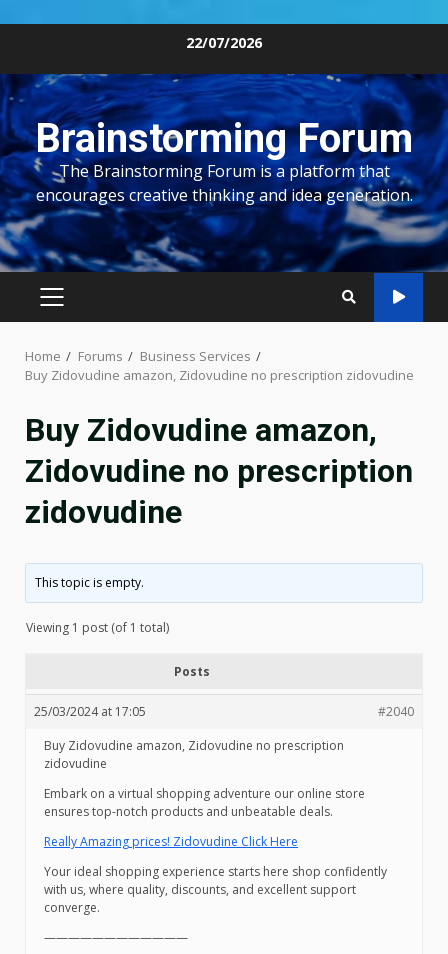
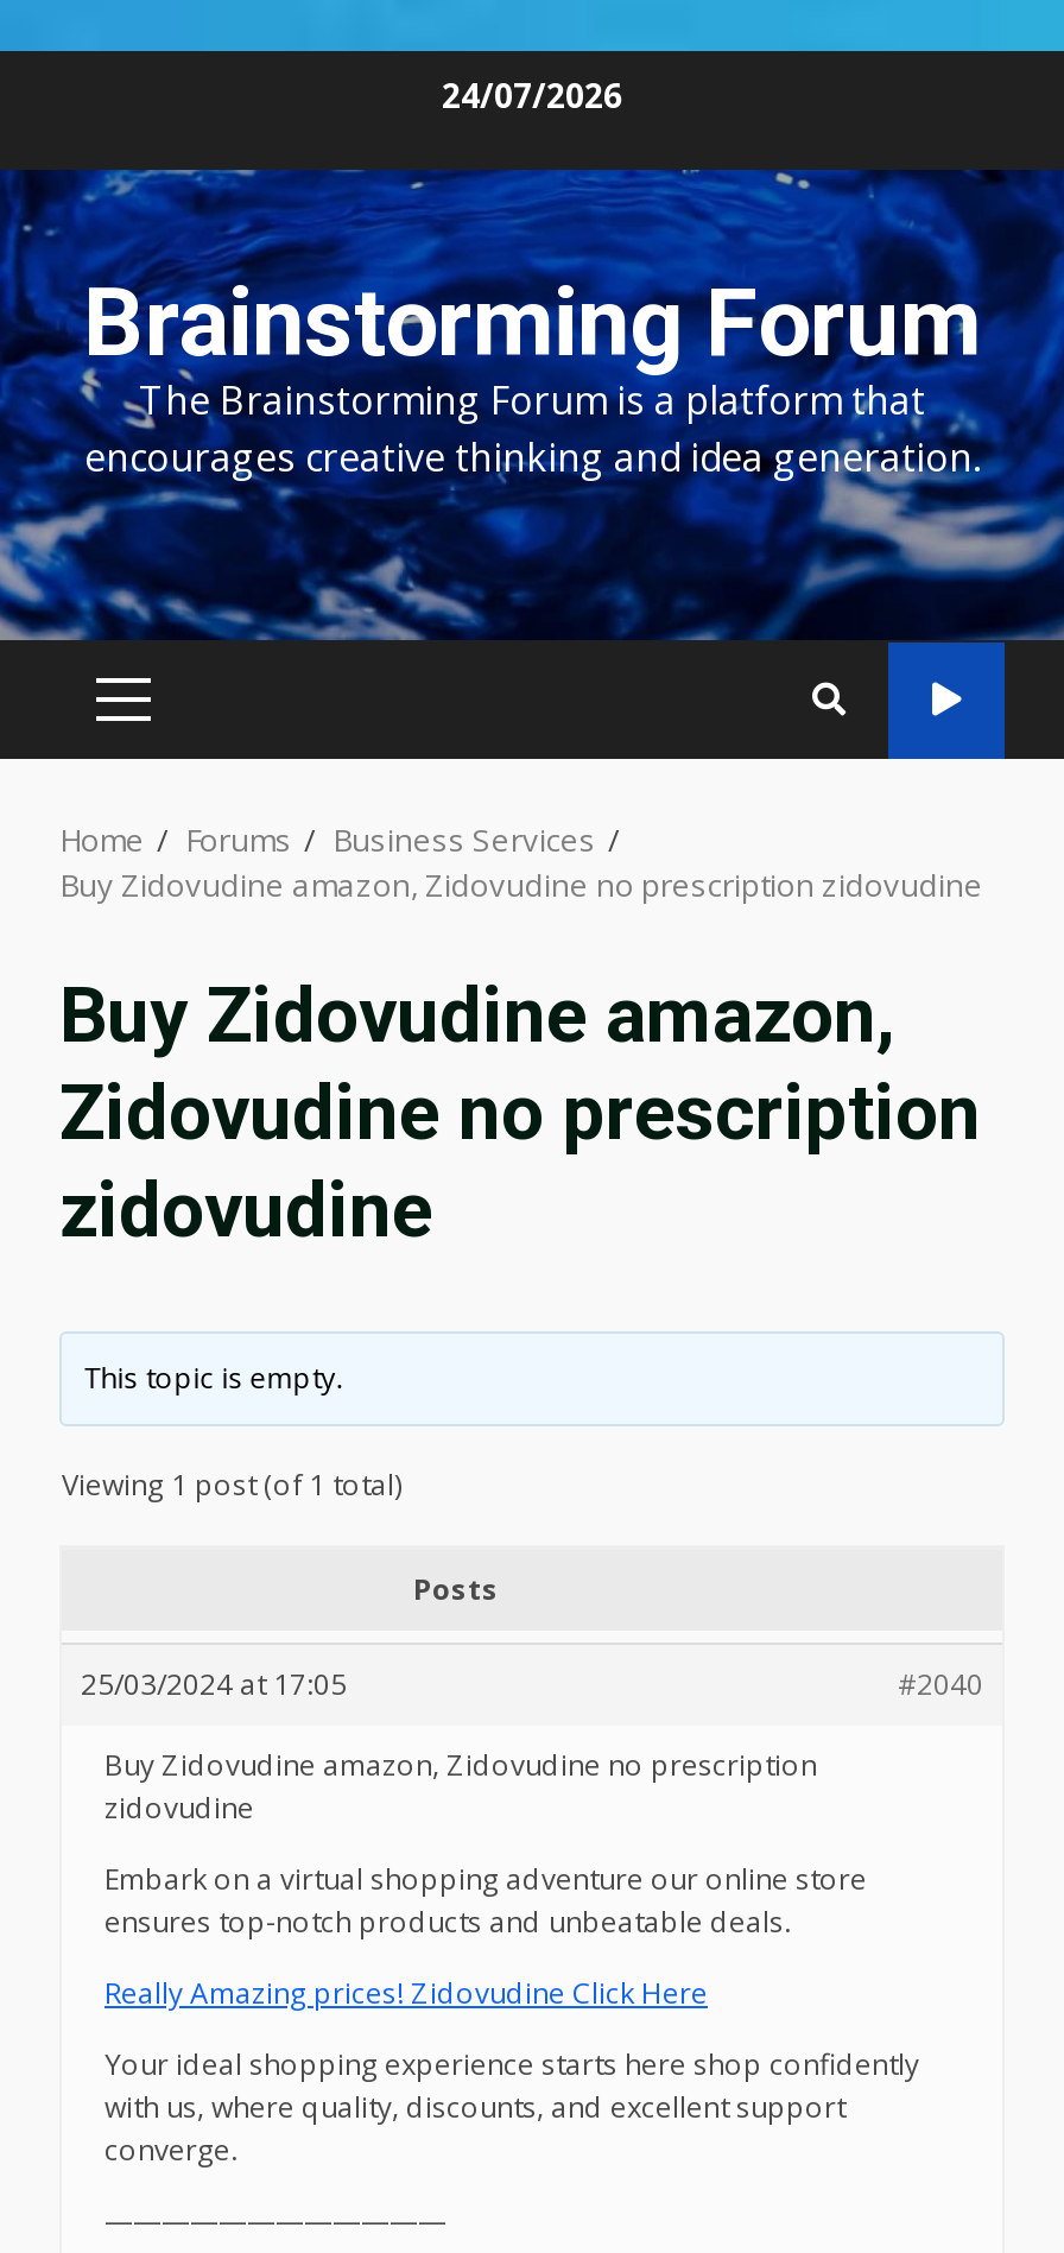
- 22/07/2026
+ 24/07/2026
